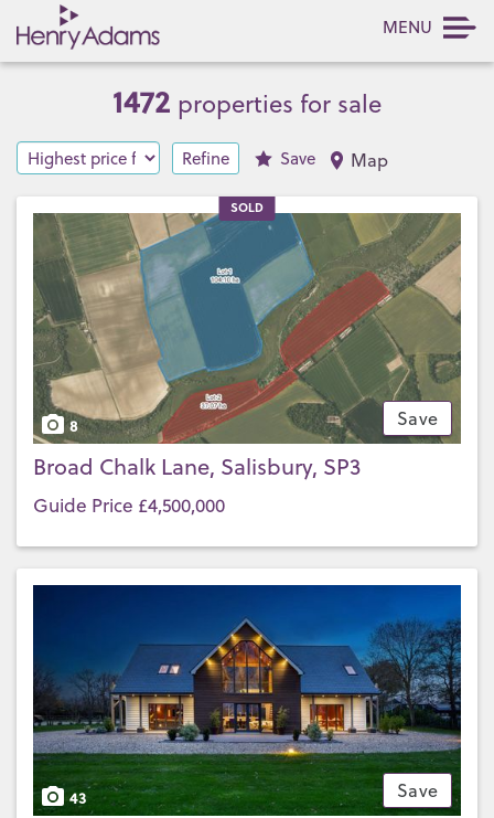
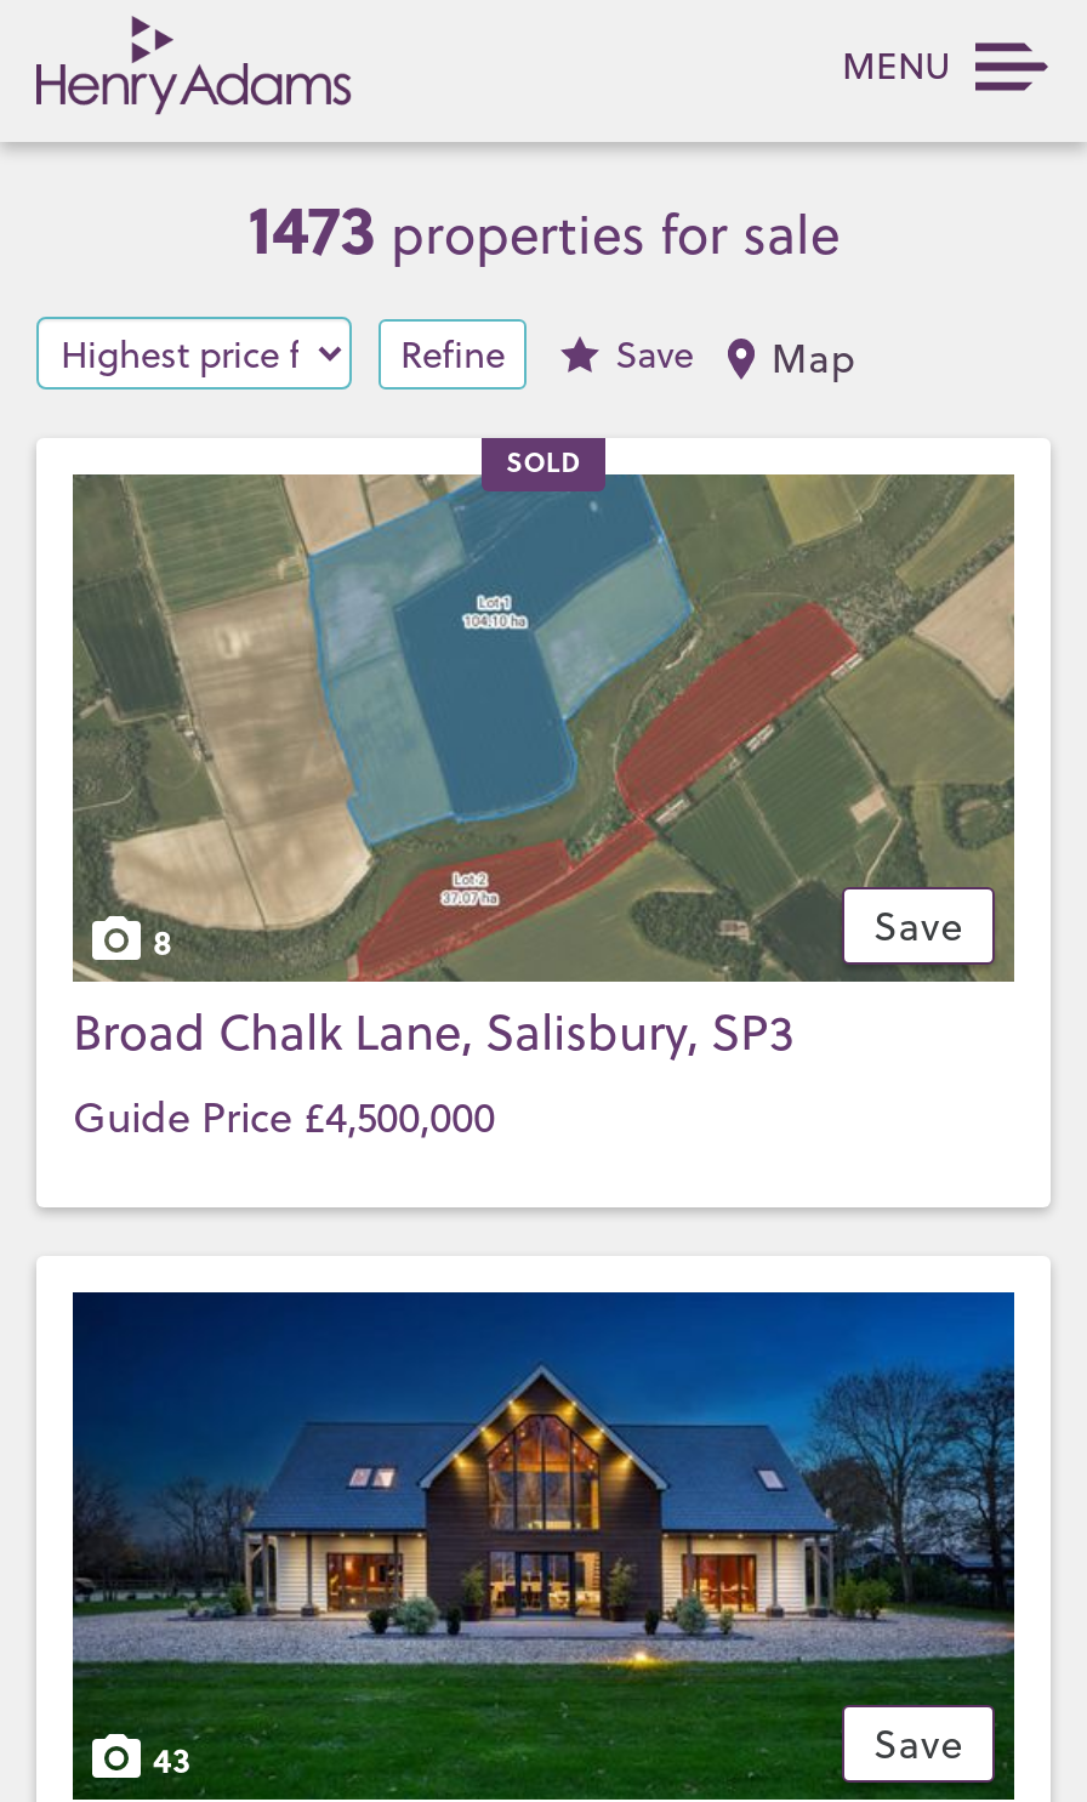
- 1472 properties for sale
+ 1473 properties for sale
